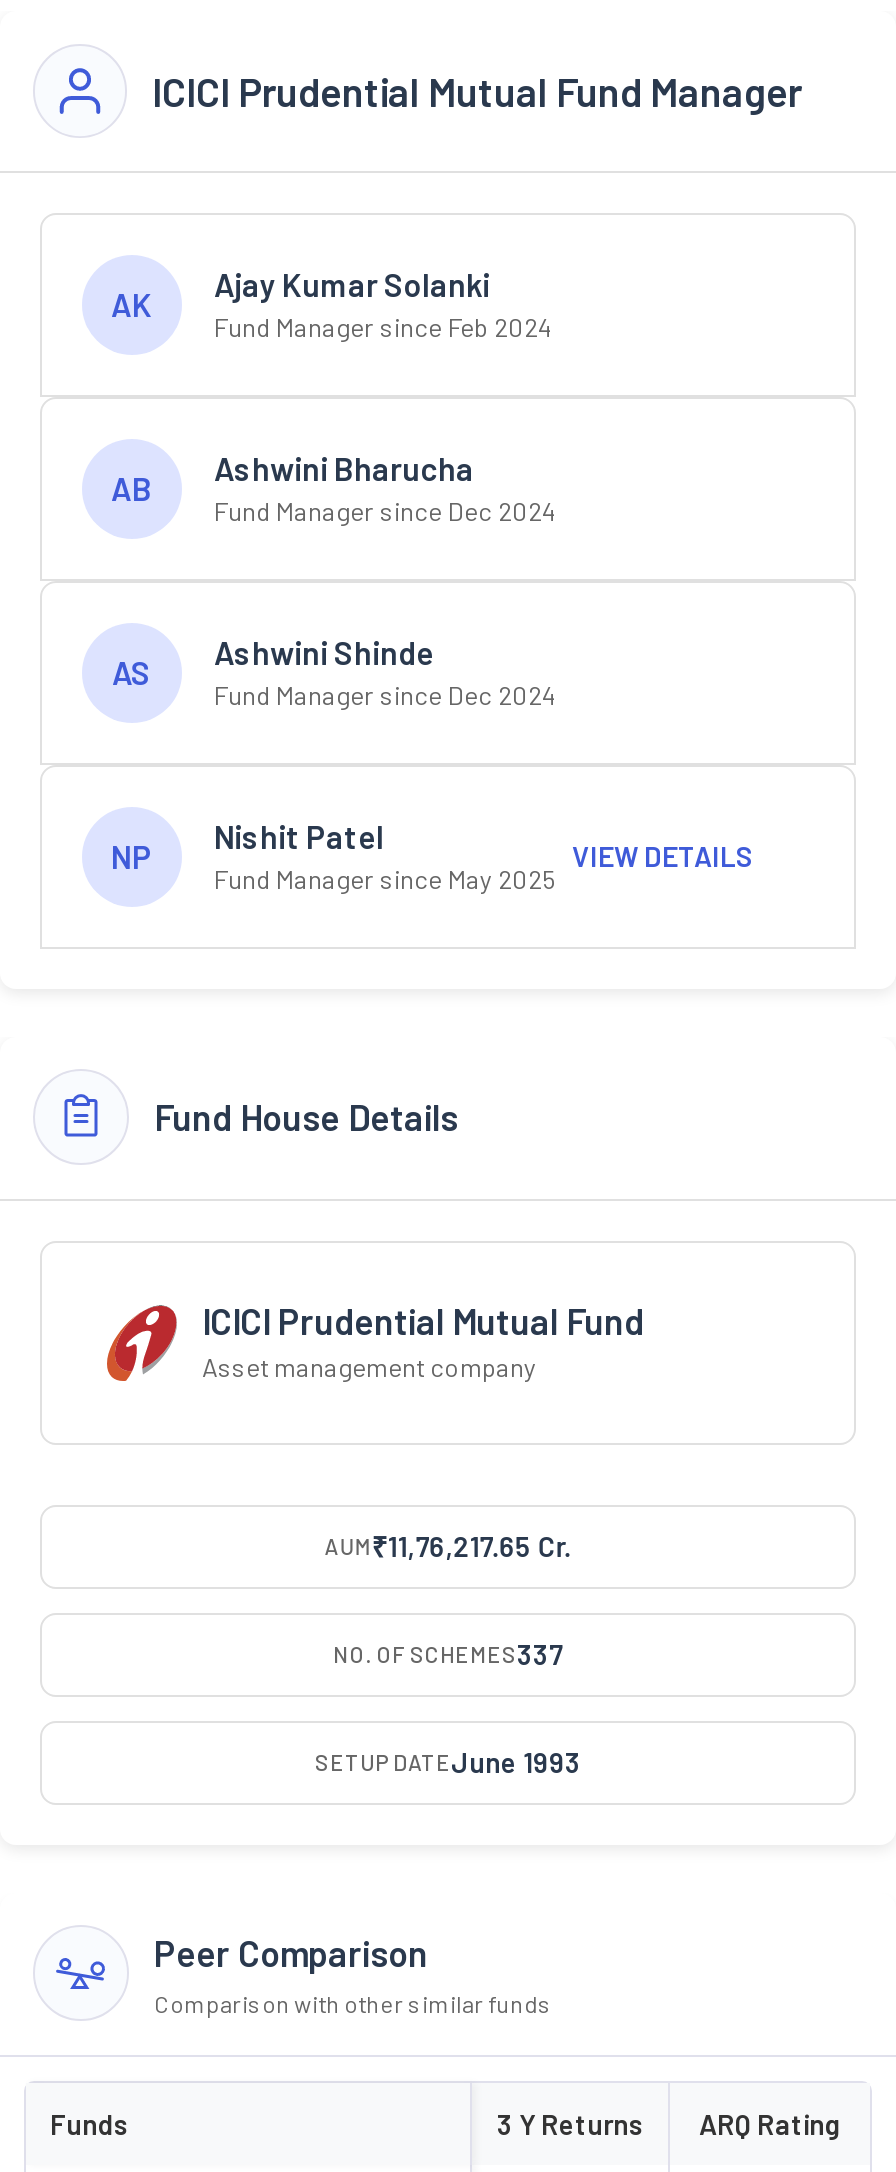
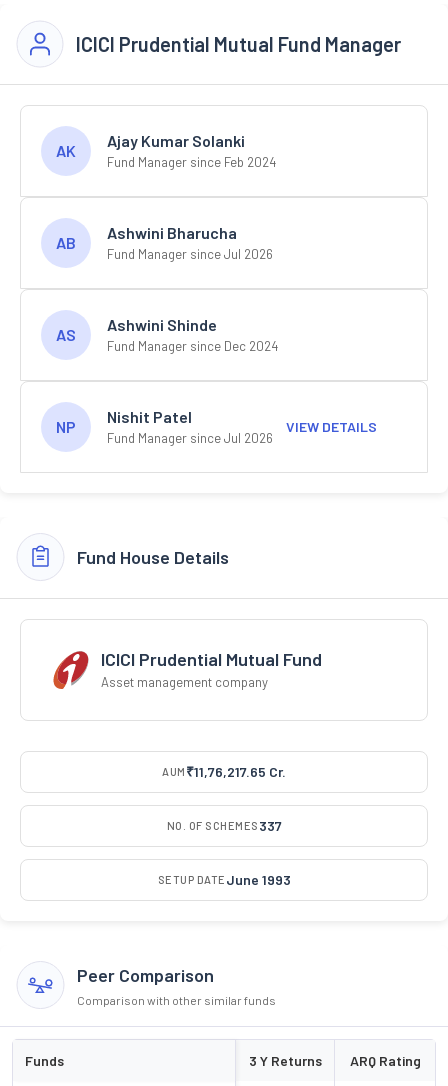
- Fund Manager since Dec 2024
+ Fund Manager since Jul 2026

- Fund Manager since May 2025
+ Fund Manager since Jul 2026
